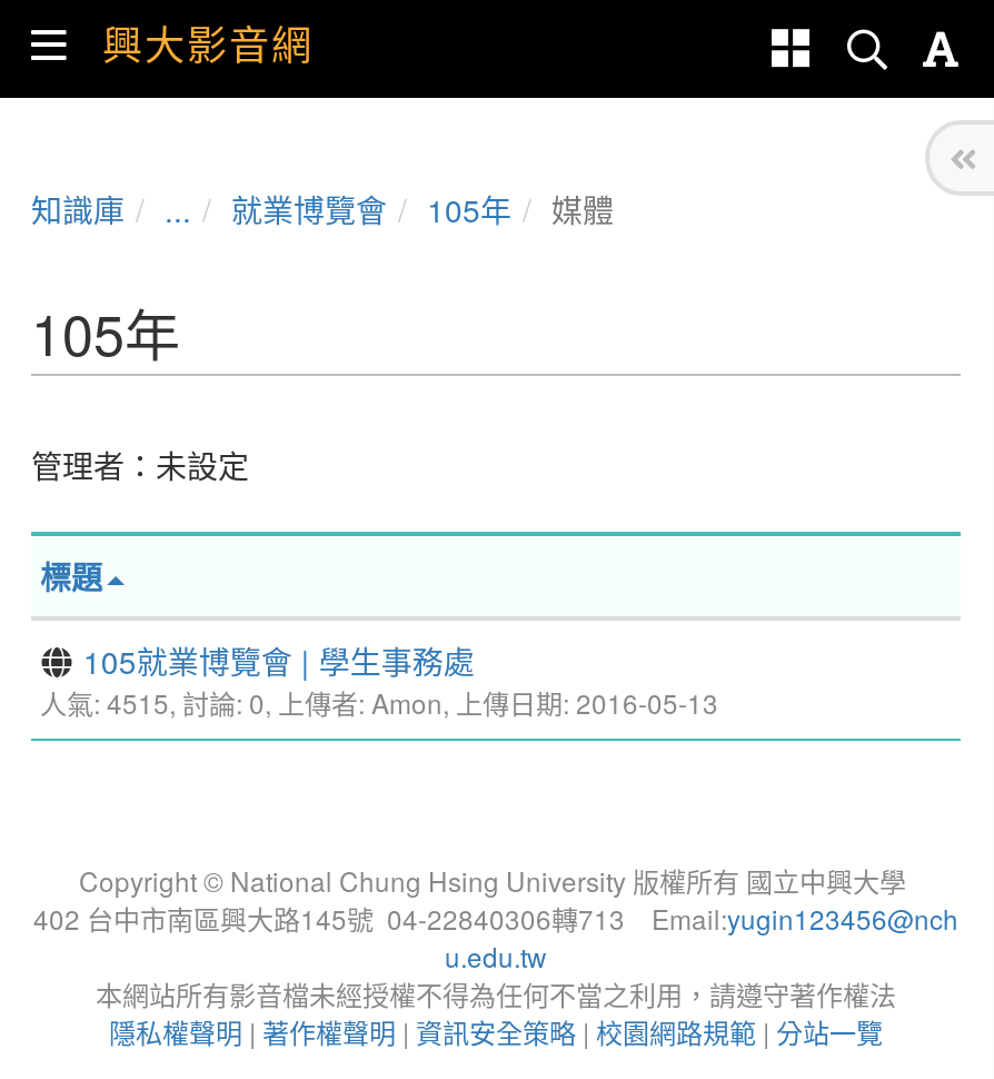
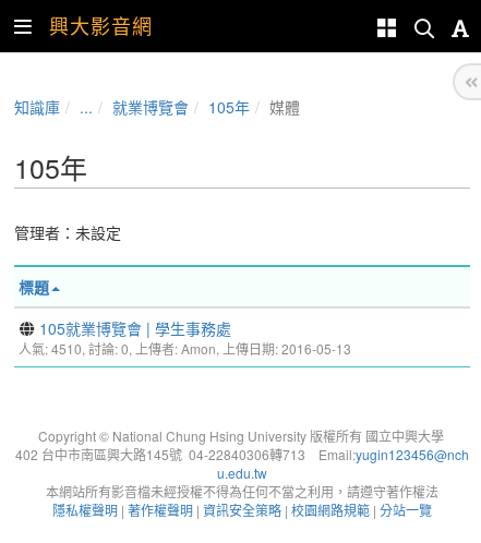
- 人氣: 4515, 討論: 0, 上傳者: Amon, 上傳日期: 2016-05-13
+ 人氣: 4510, 討論: 0, 上傳者: Amon, 上傳日期: 2016-05-13
